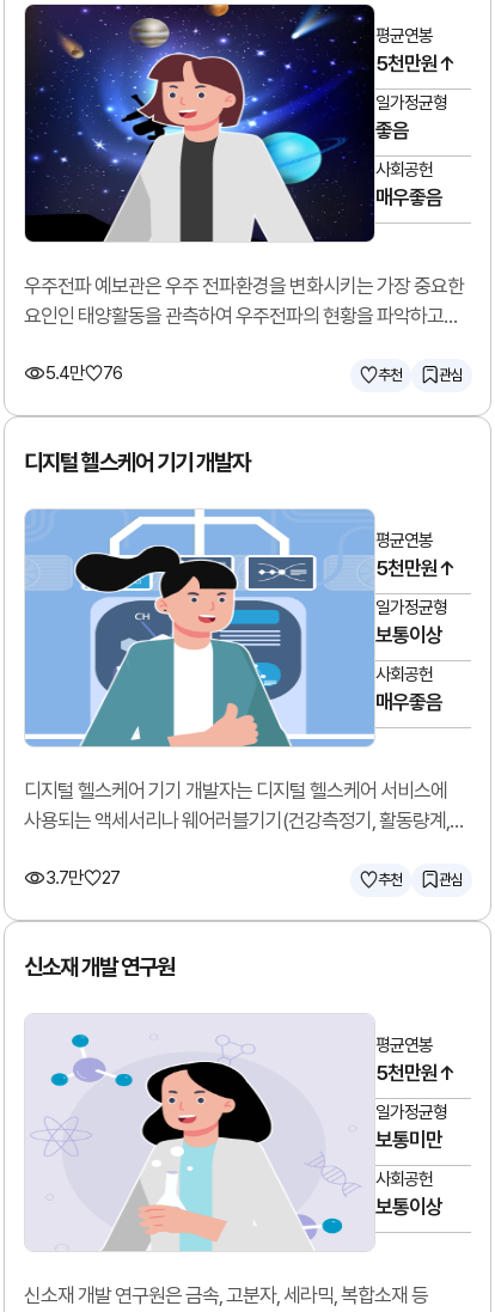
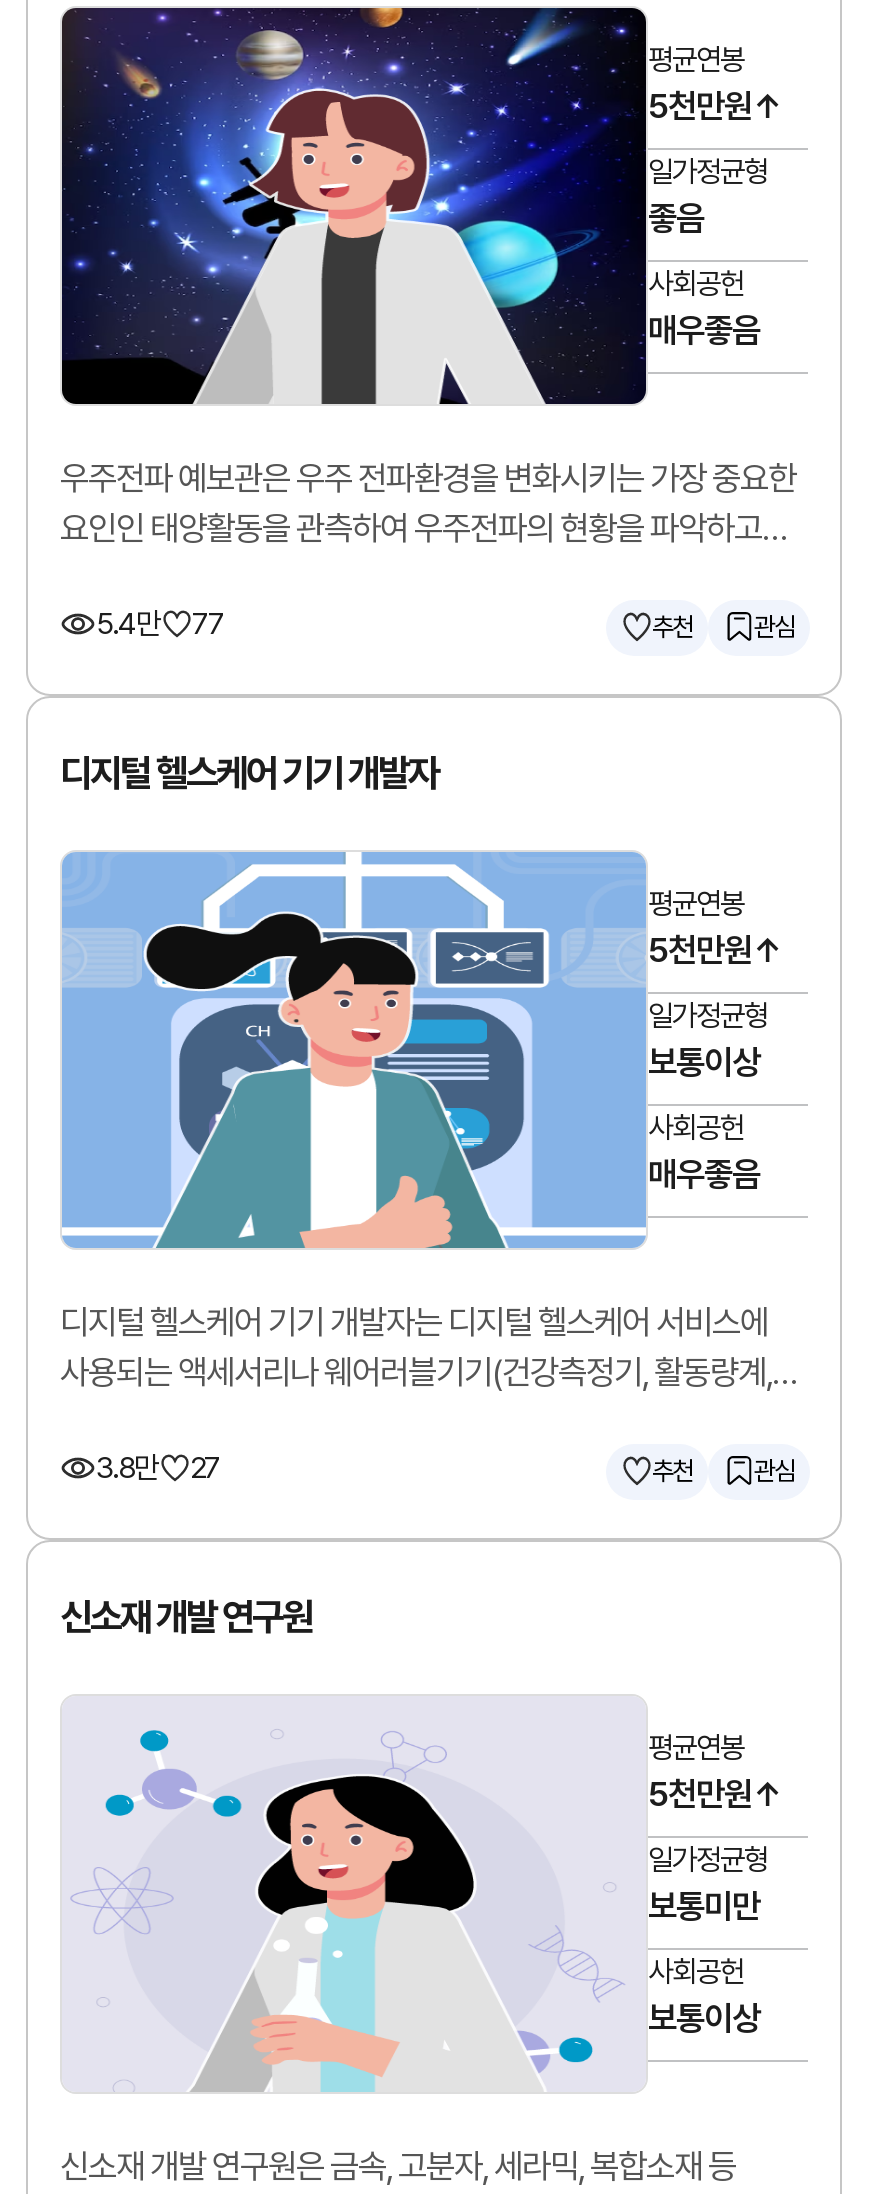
- 5.4만 76
+ 5.4만 77

- 3.7만 27
+ 3.8만 27
